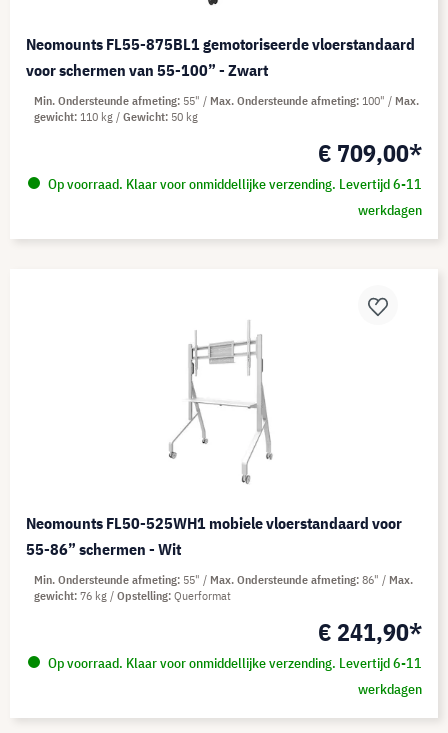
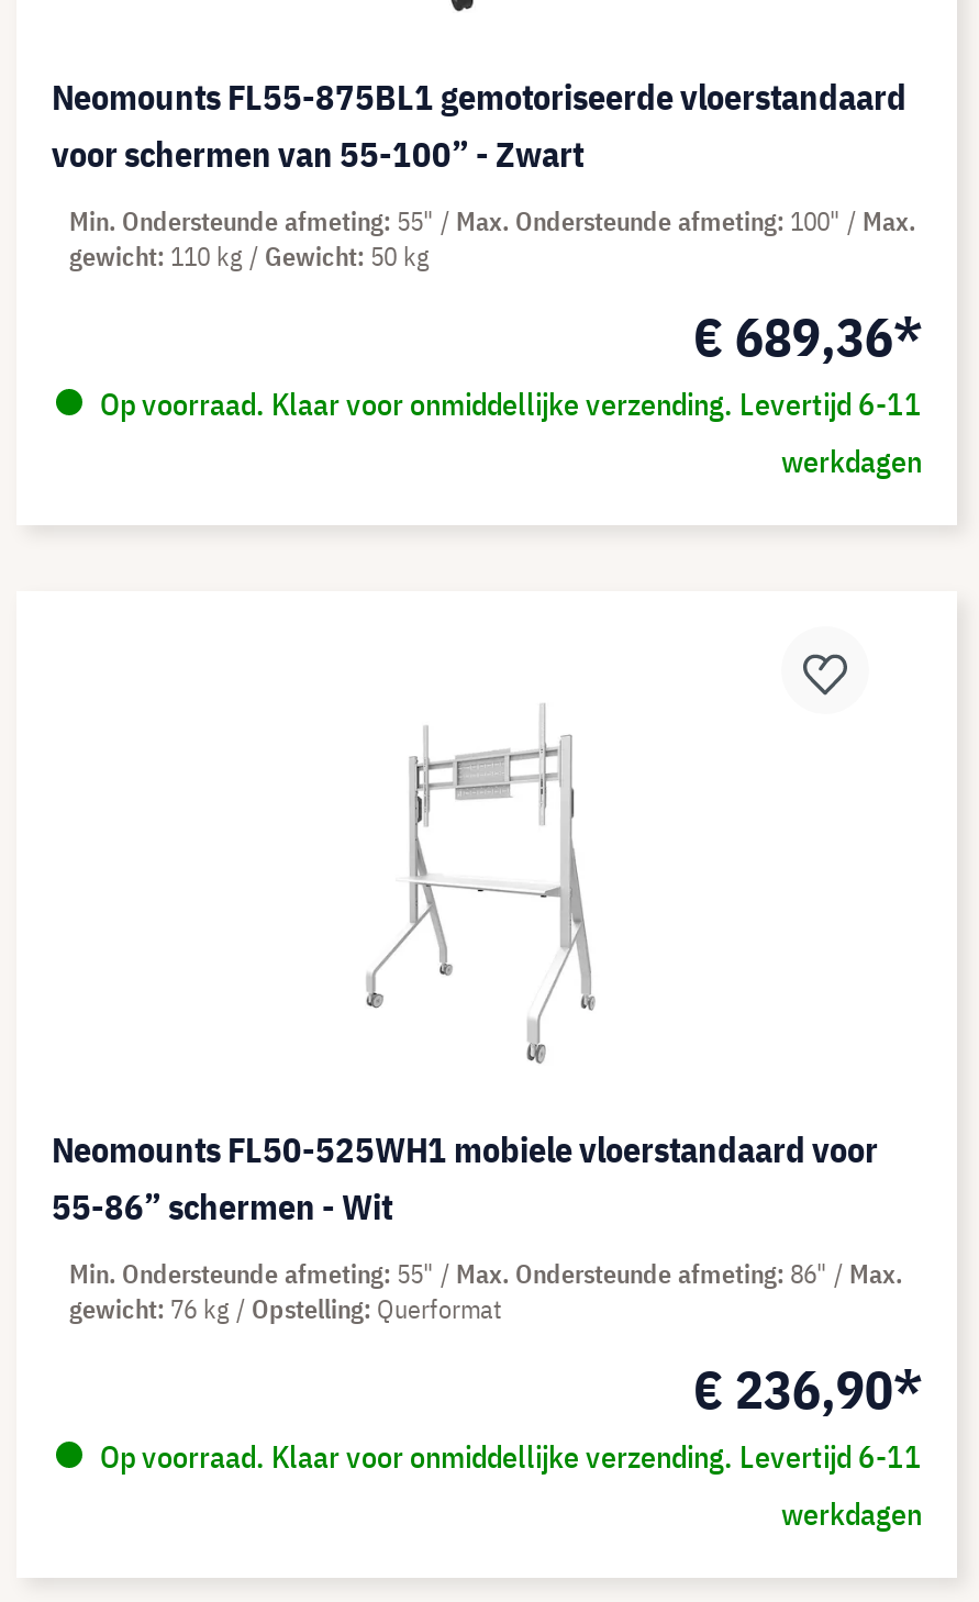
- € 709,00*
+ € 689,36*

- € 241,90*
+ € 236,90*
